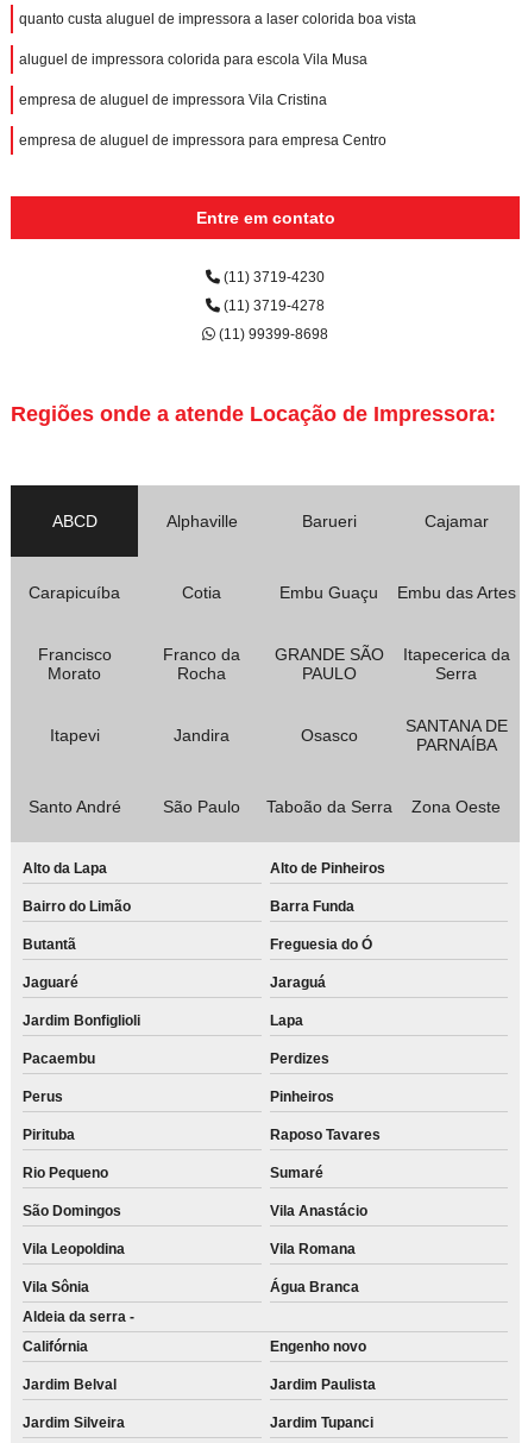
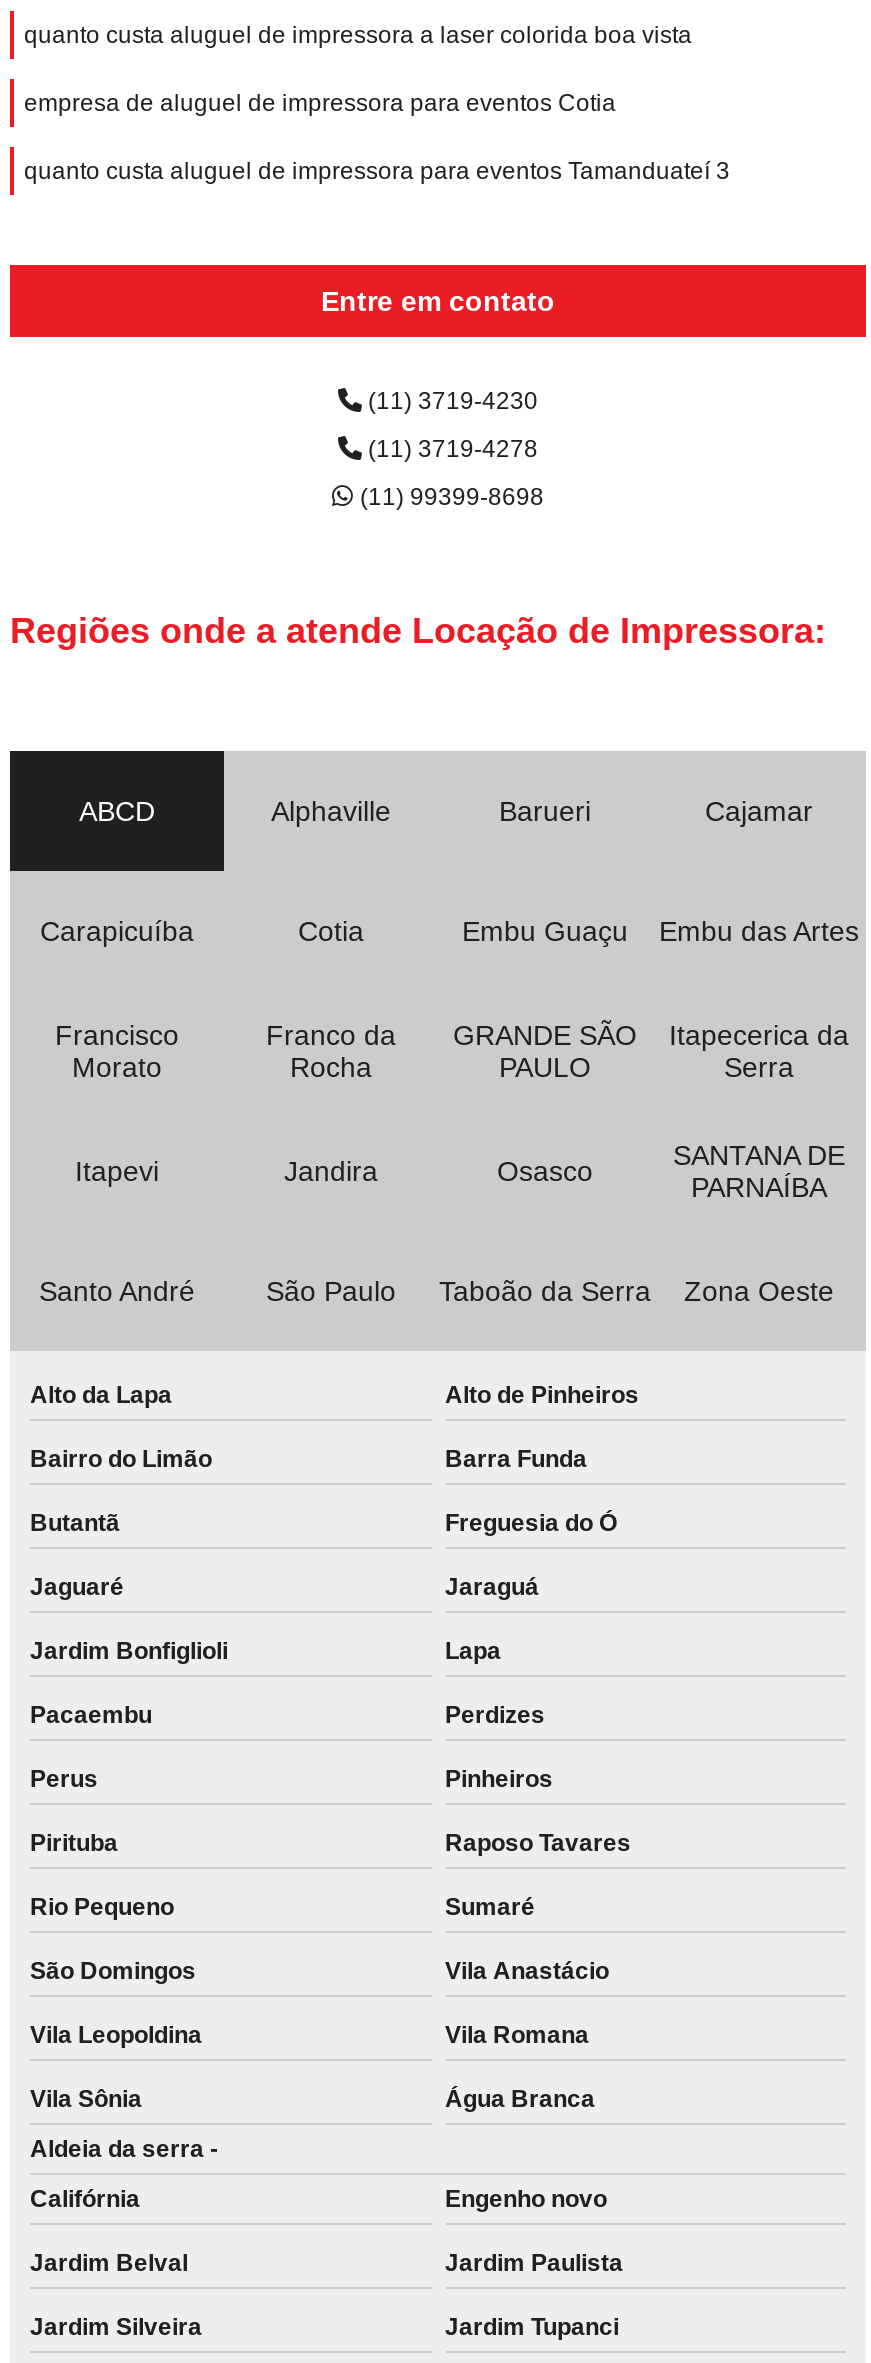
- aluguel de impressora colorida para escola Vila Musa
- empresa de aluguel de impressora Vila Cristina
- empresa de aluguel de impressora para empresa Centro
+ empresa de aluguel de impressora para eventos Cotia
+ quanto custa aluguel de impressora para eventos Tamanduateí 3
